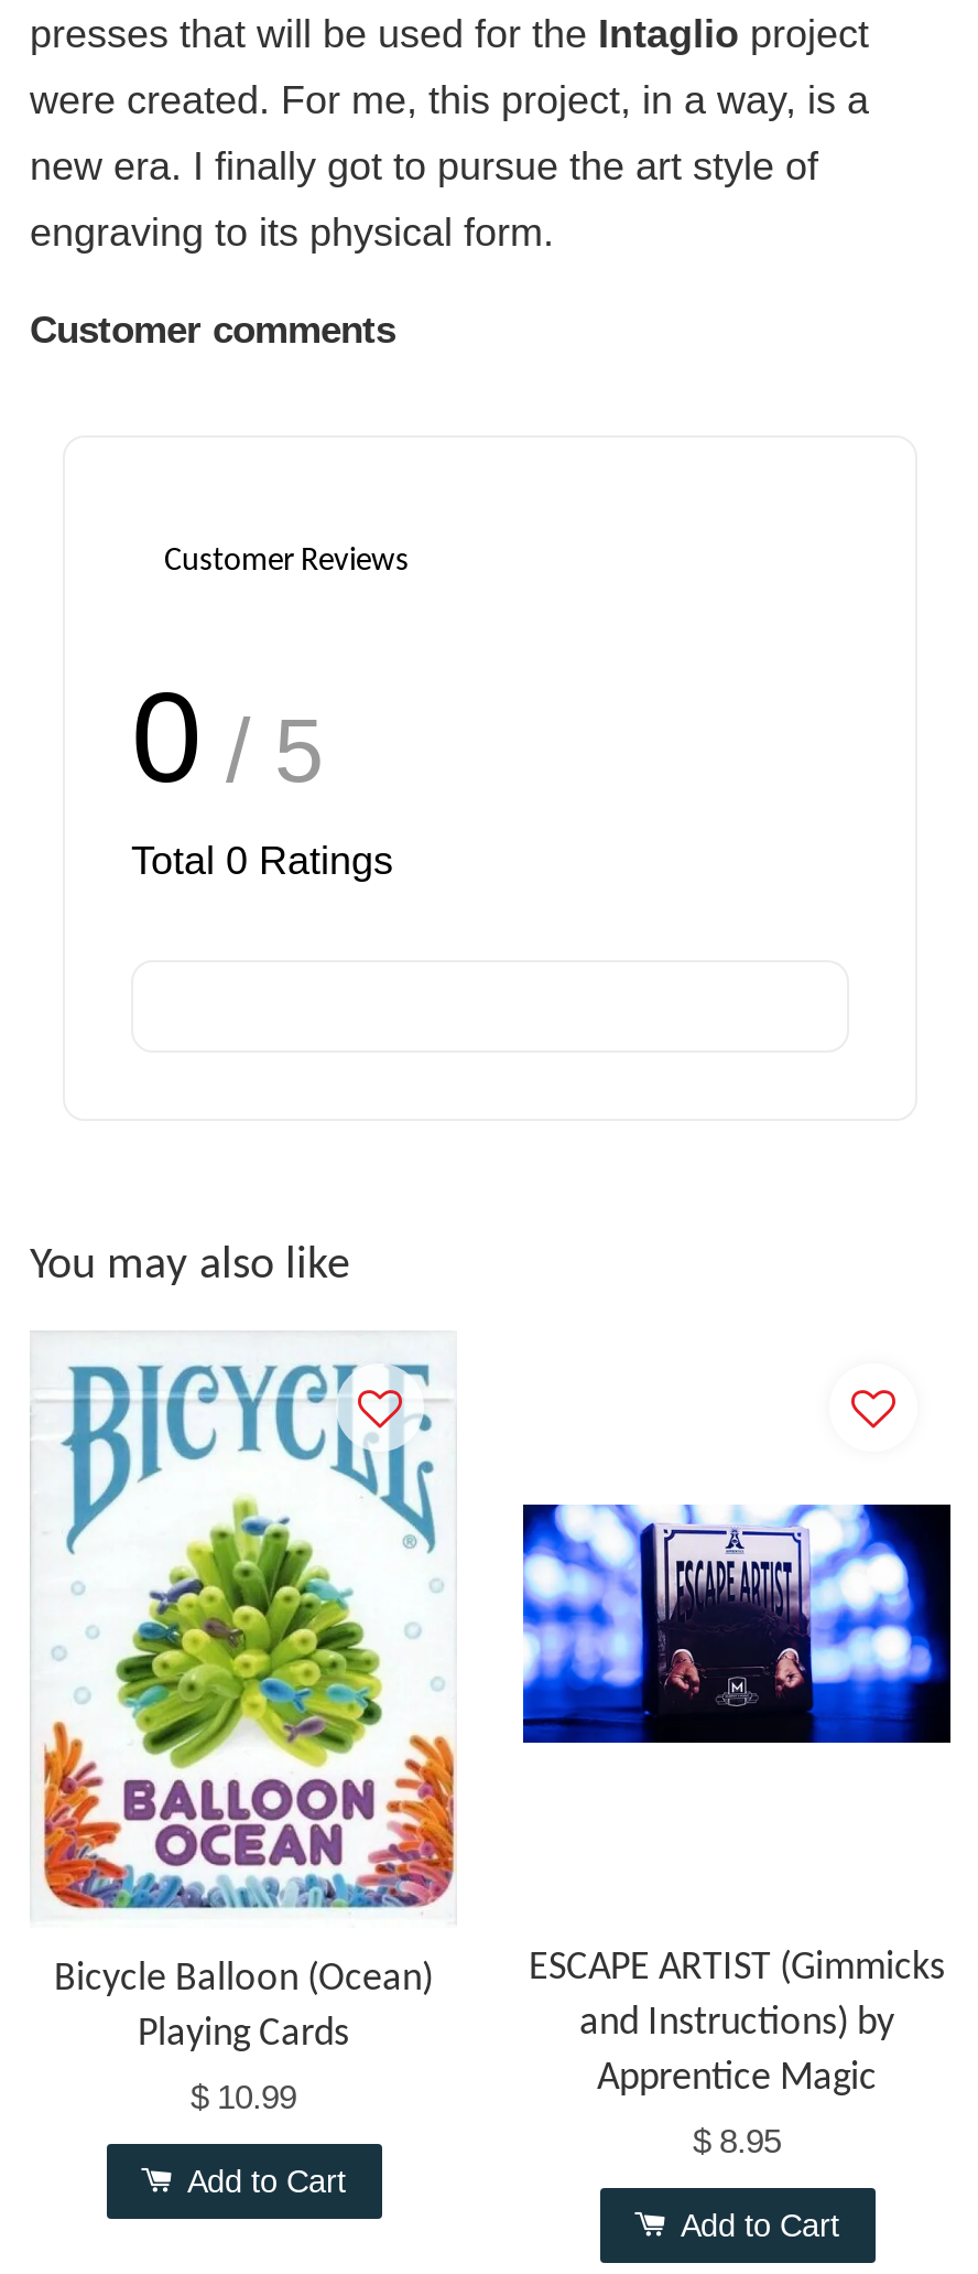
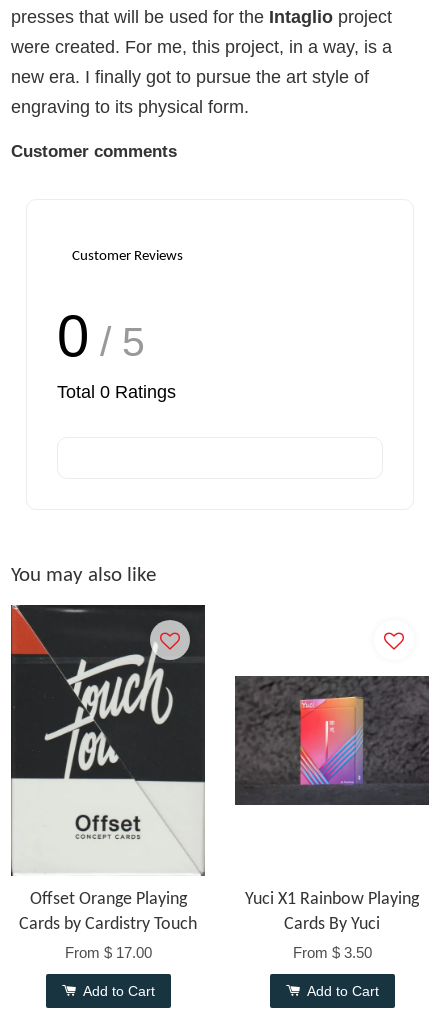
- [image]
- Bicycle Balloon (Ocean)
- Playing Cards
+ [image]
+ Offset Orange Playing
+ Cards by Cardistry Touch

- [image]
+ [image]

- ESCAPE ARTIST (Gimmicks
- and Instructions) by
- Apprentice Magic
+ Yuci X1 Rainbow Playing
+ Cards By Yuci

- $ 10.99
+ From $ 17.00

- $ 8.95
+ From $ 3.50
